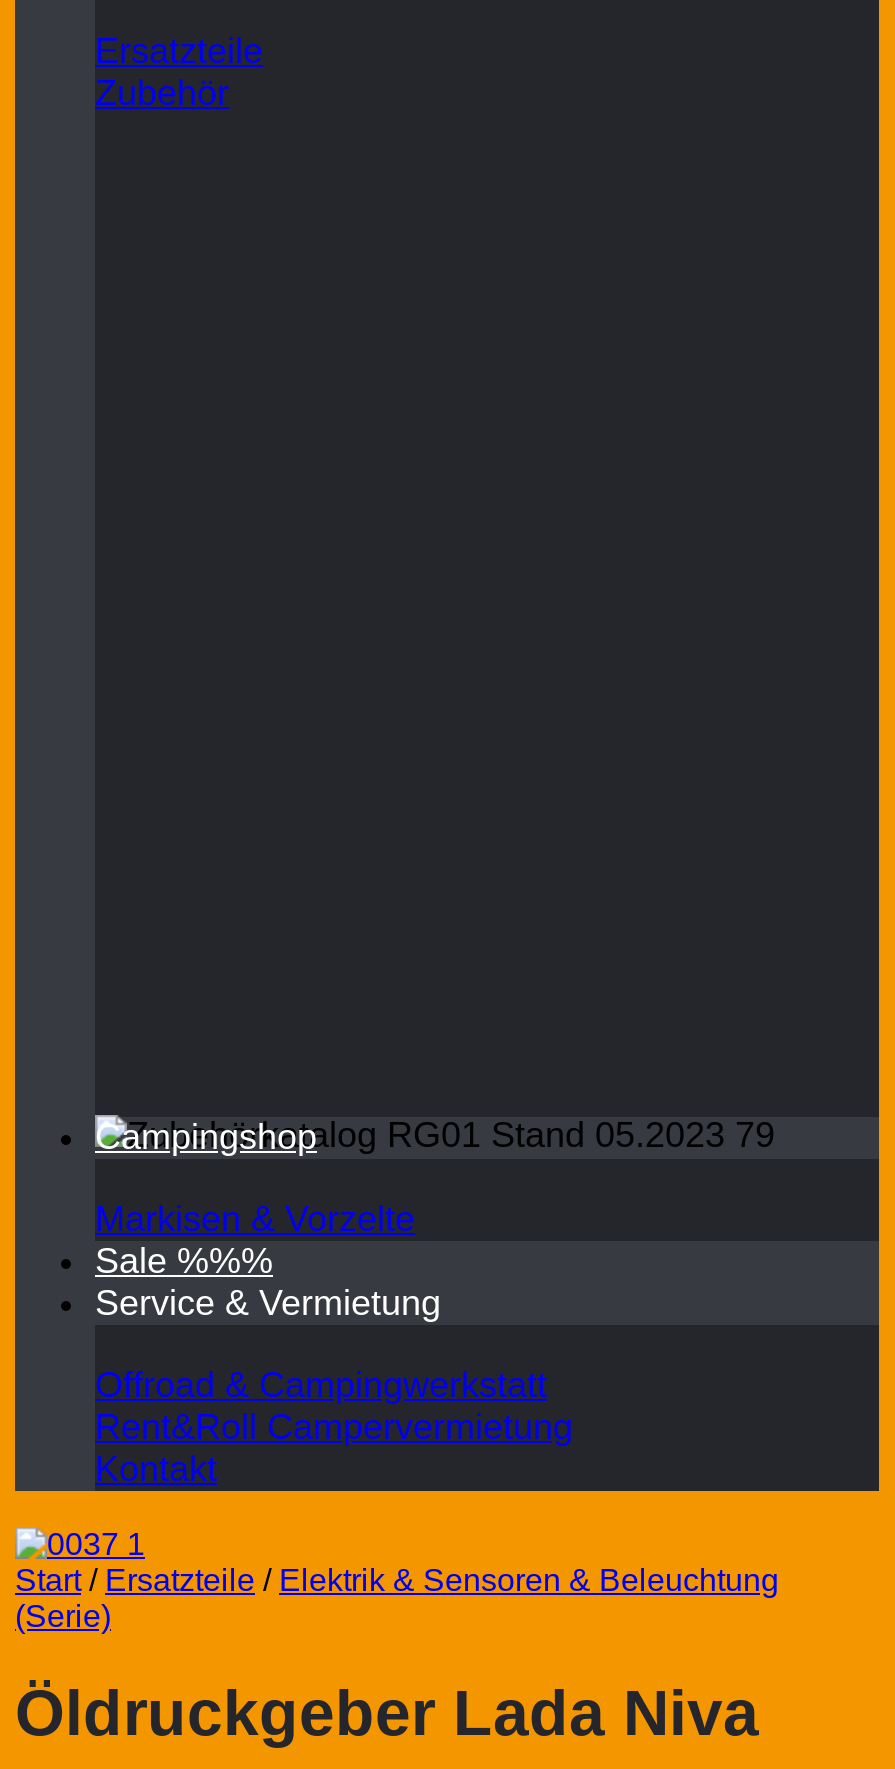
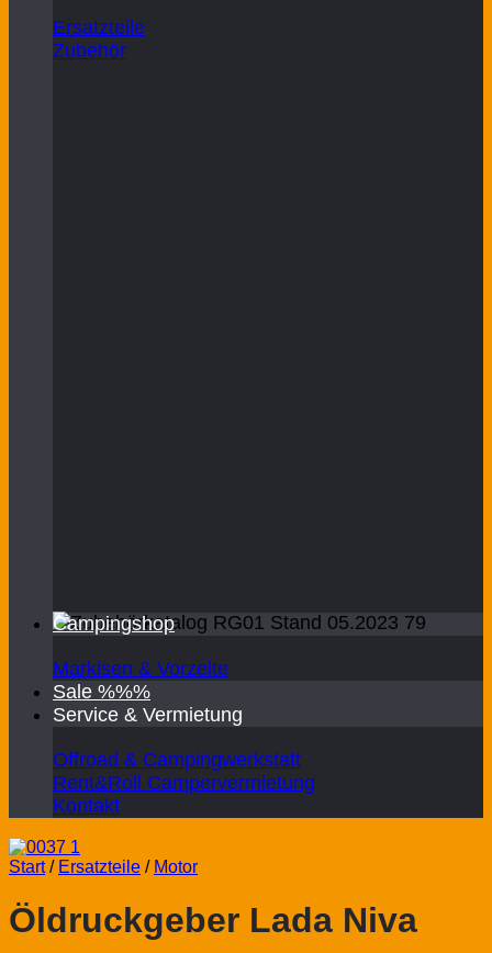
- Start / Ersatzteile / Elektrik & Sensoren & Beleuchtung
- (Serie)
+ Start / Ersatzteile / Motor
